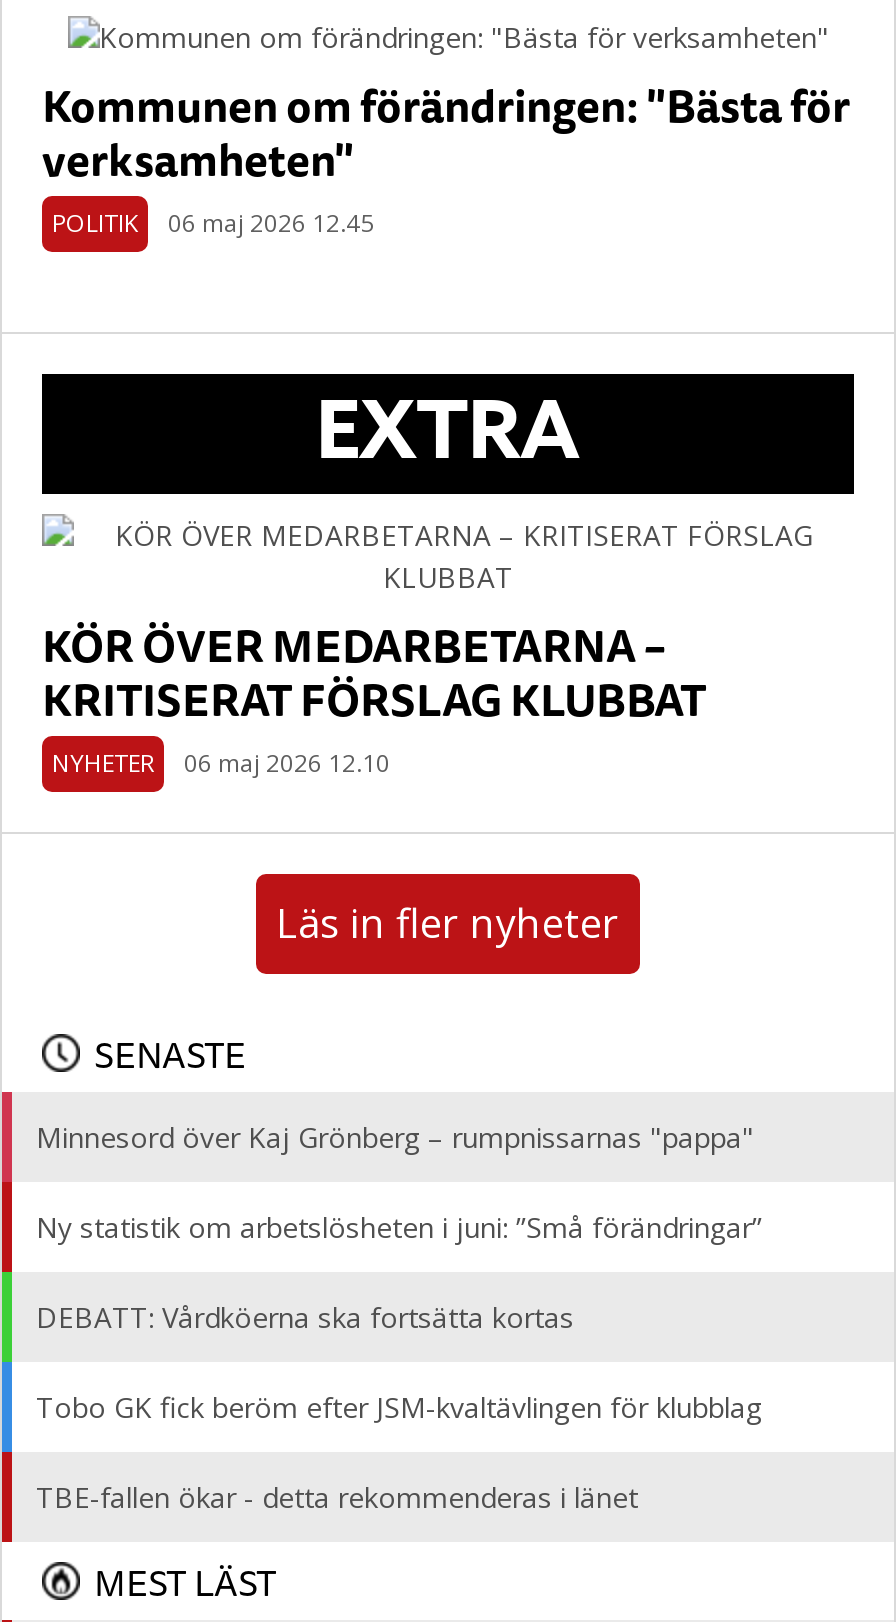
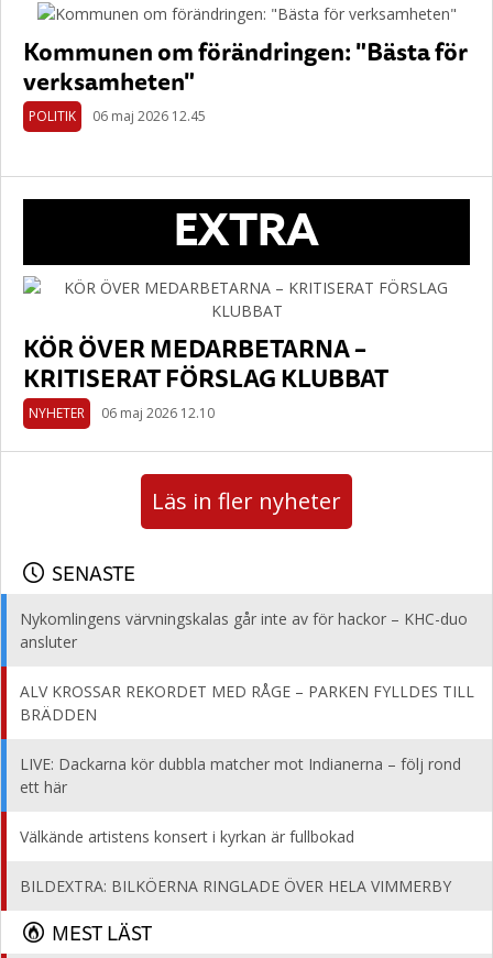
- Minnesord över Kaj Grönberg – rumpnissarnas "pappa"
+ Nykomlingens värvningskalas går inte av för hackor – KHC-duo
+ ansluter

- Ny statistik om arbetslösheten i juni: ”Små förändringar”
+ ALV KROSSAR REKORDET MED RÅGE – PARKEN FYLLDES TILL
+ BRÄDDEN

- DEBATT: Vårdköerna ska fortsätta kortas
+ LIVE: Dackarna kör dubbla matcher mot Indianerna – följ rond
+ ett här

- Tobo GK fick beröm efter JSM-kvaltävlingen för klubblag
+ Välkände artistens konsert i kyrkan är fullbokad

- TBE-fallen ökar - detta rekommenderas i länet
+ BILDEXTRA: BILKÖERNA RINGLADE ÖVER HELA VIMMERBY
